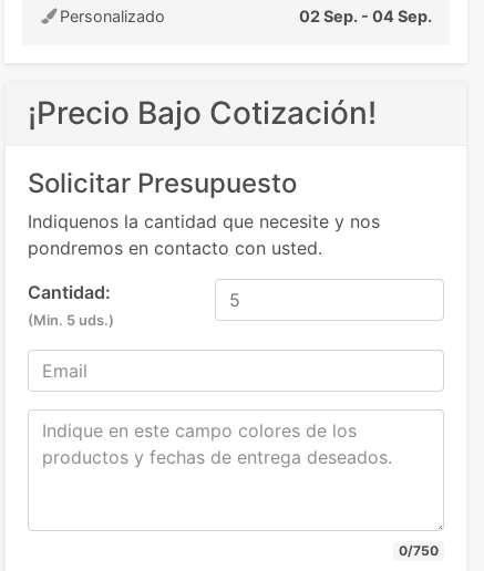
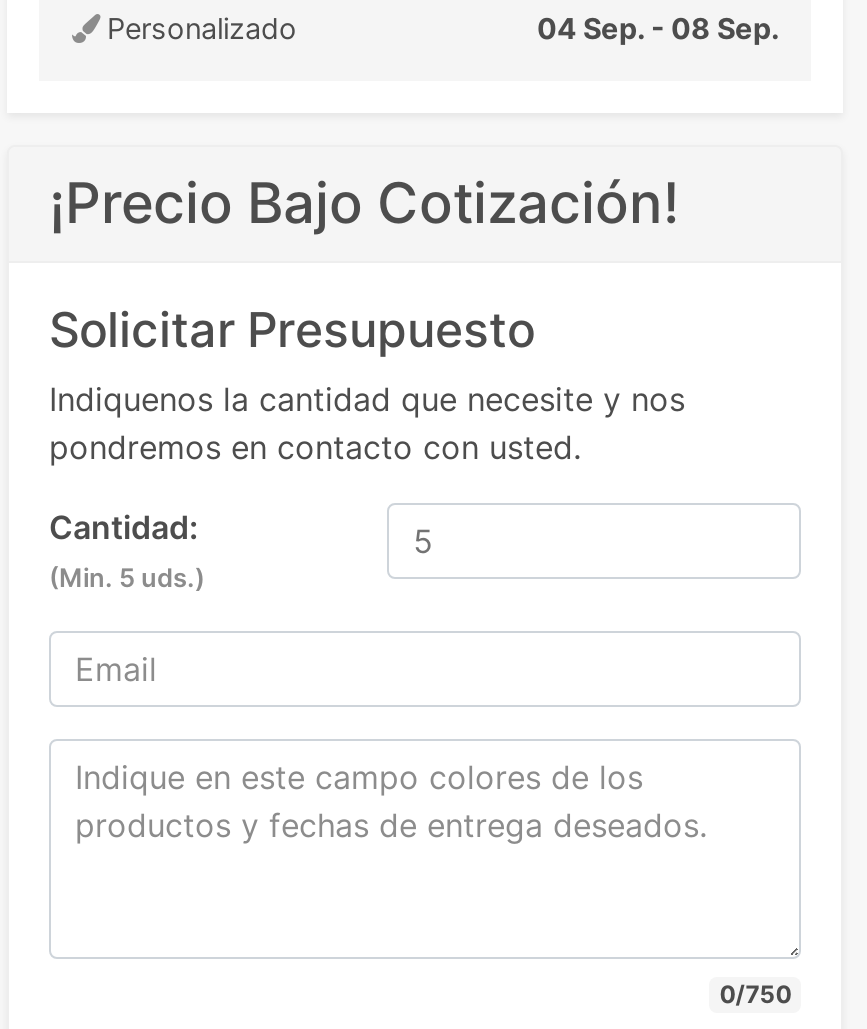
- 02 Sep. - 04 Sep.
+ 04 Sep. - 08 Sep.
